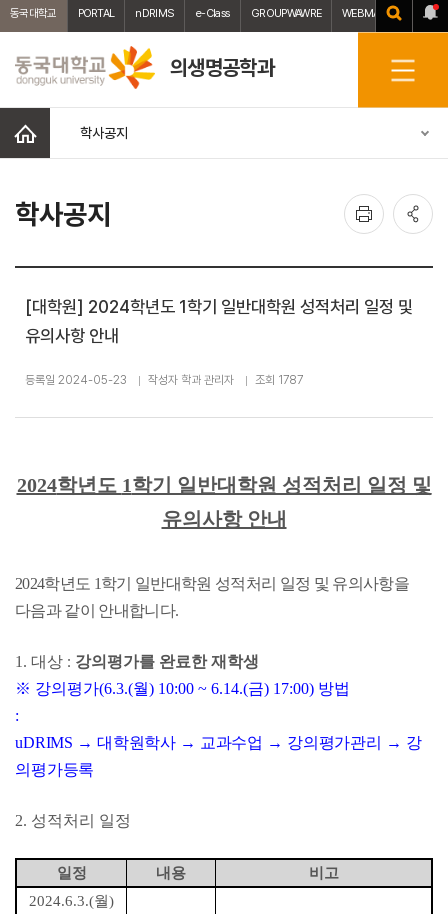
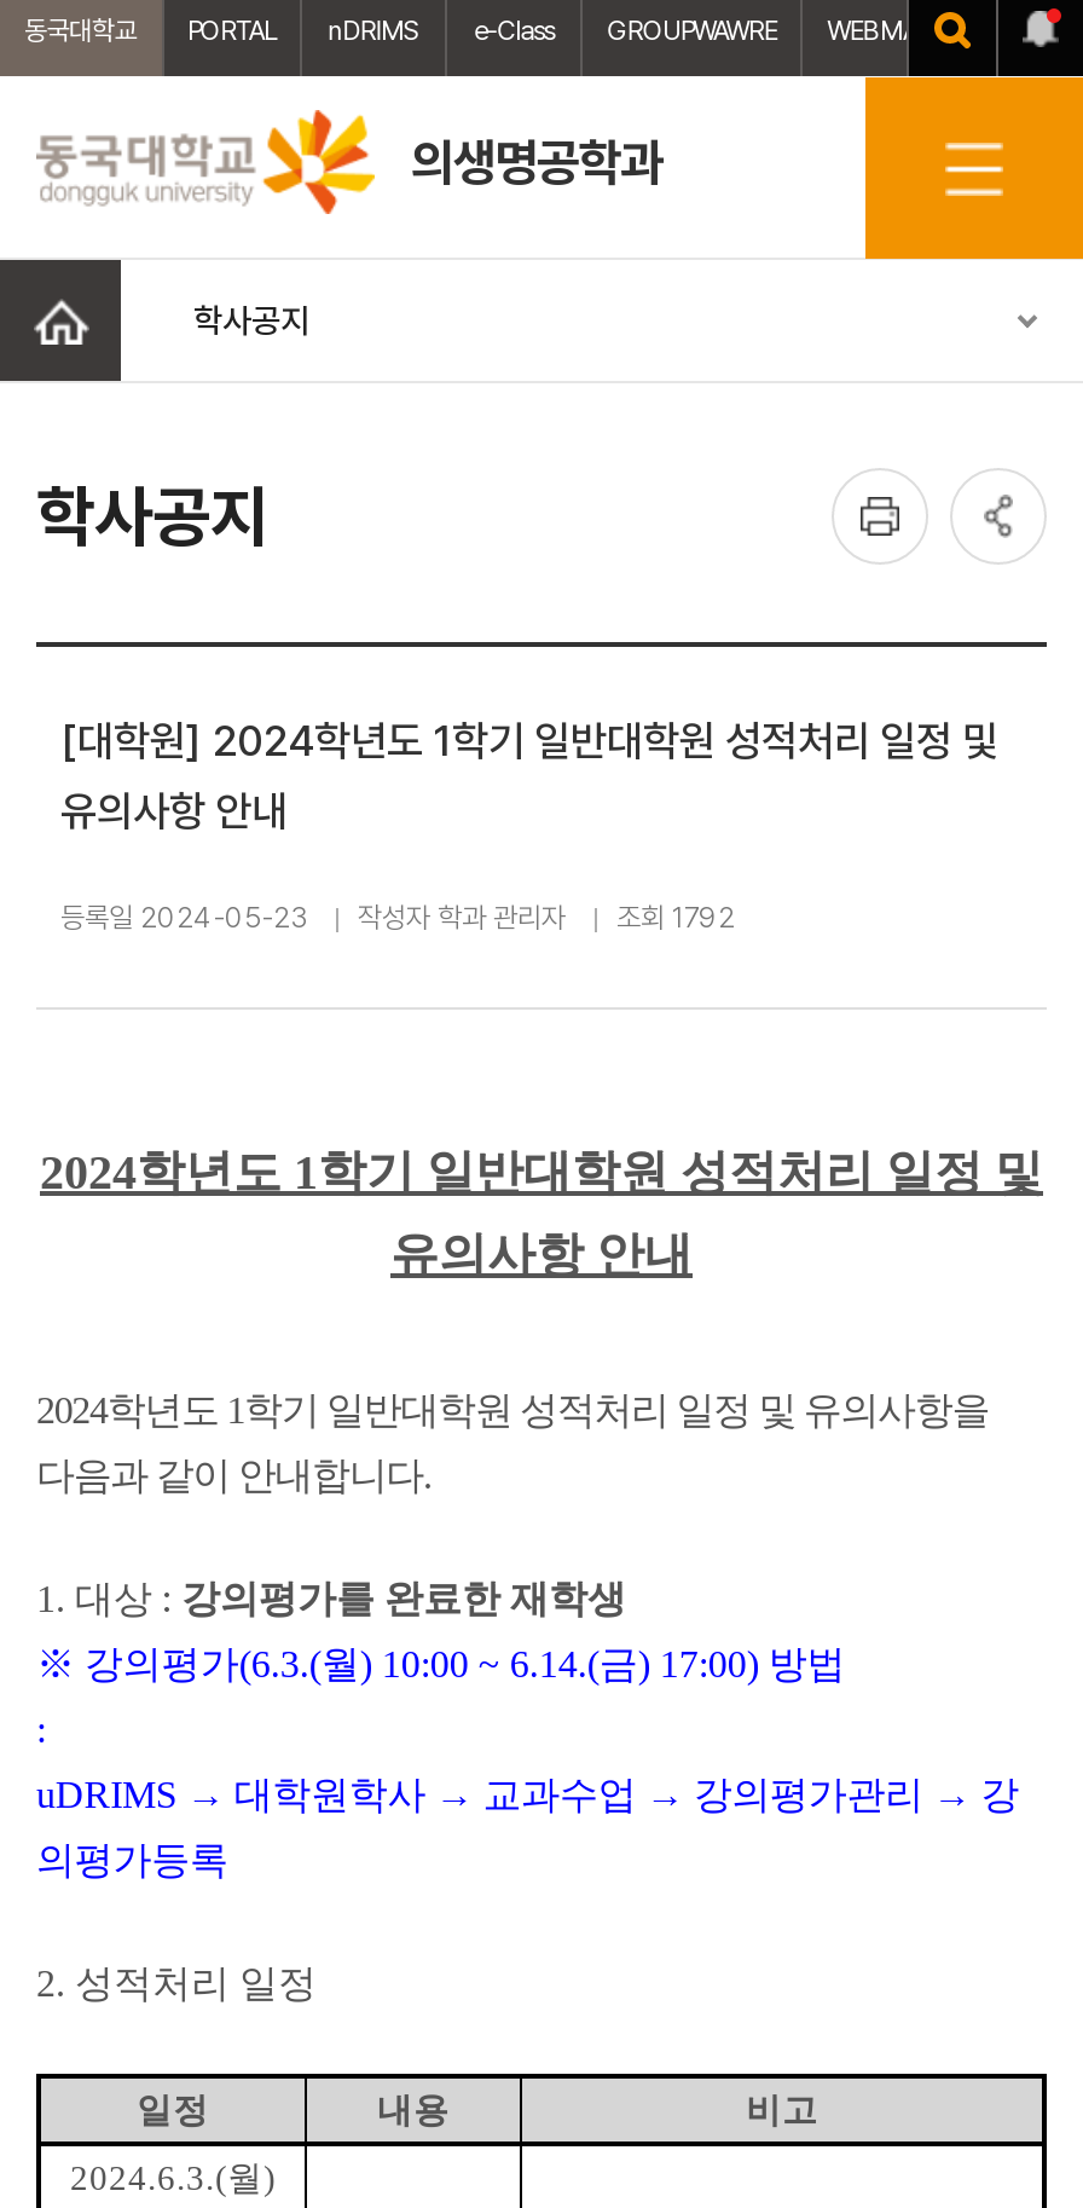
- 등록일 2024-05-23 작성자 학과 관리자 조회 1787
+ 등록일 2024-05-23 작성자 학과 관리자 조회 1792
